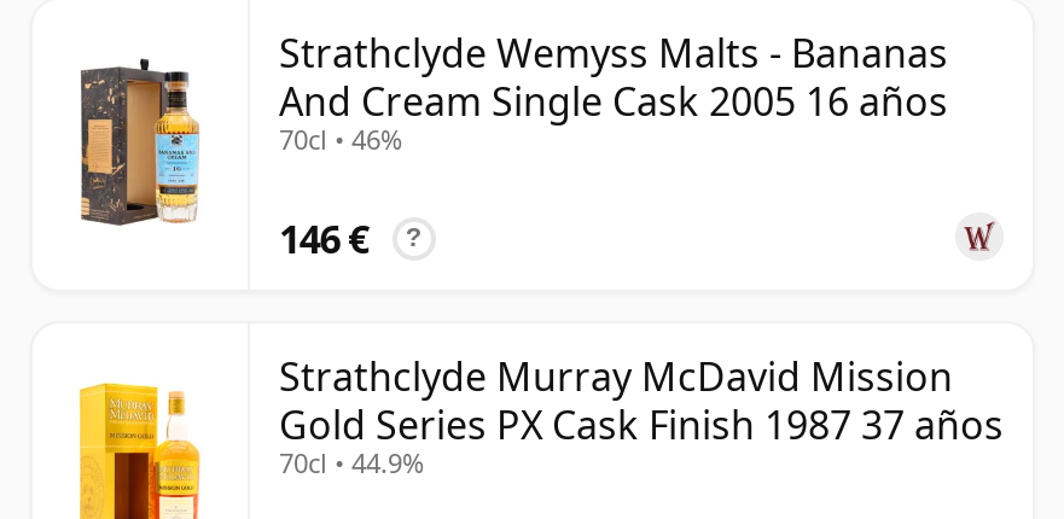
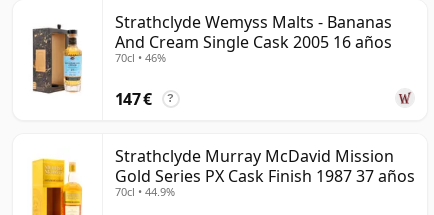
- 146 €
+ 147 €
